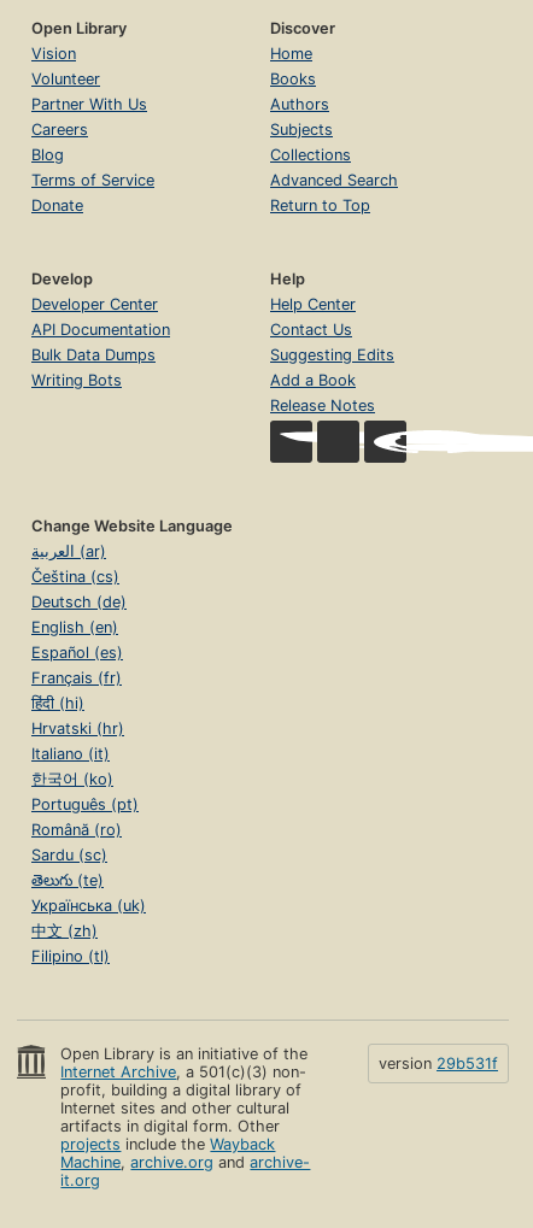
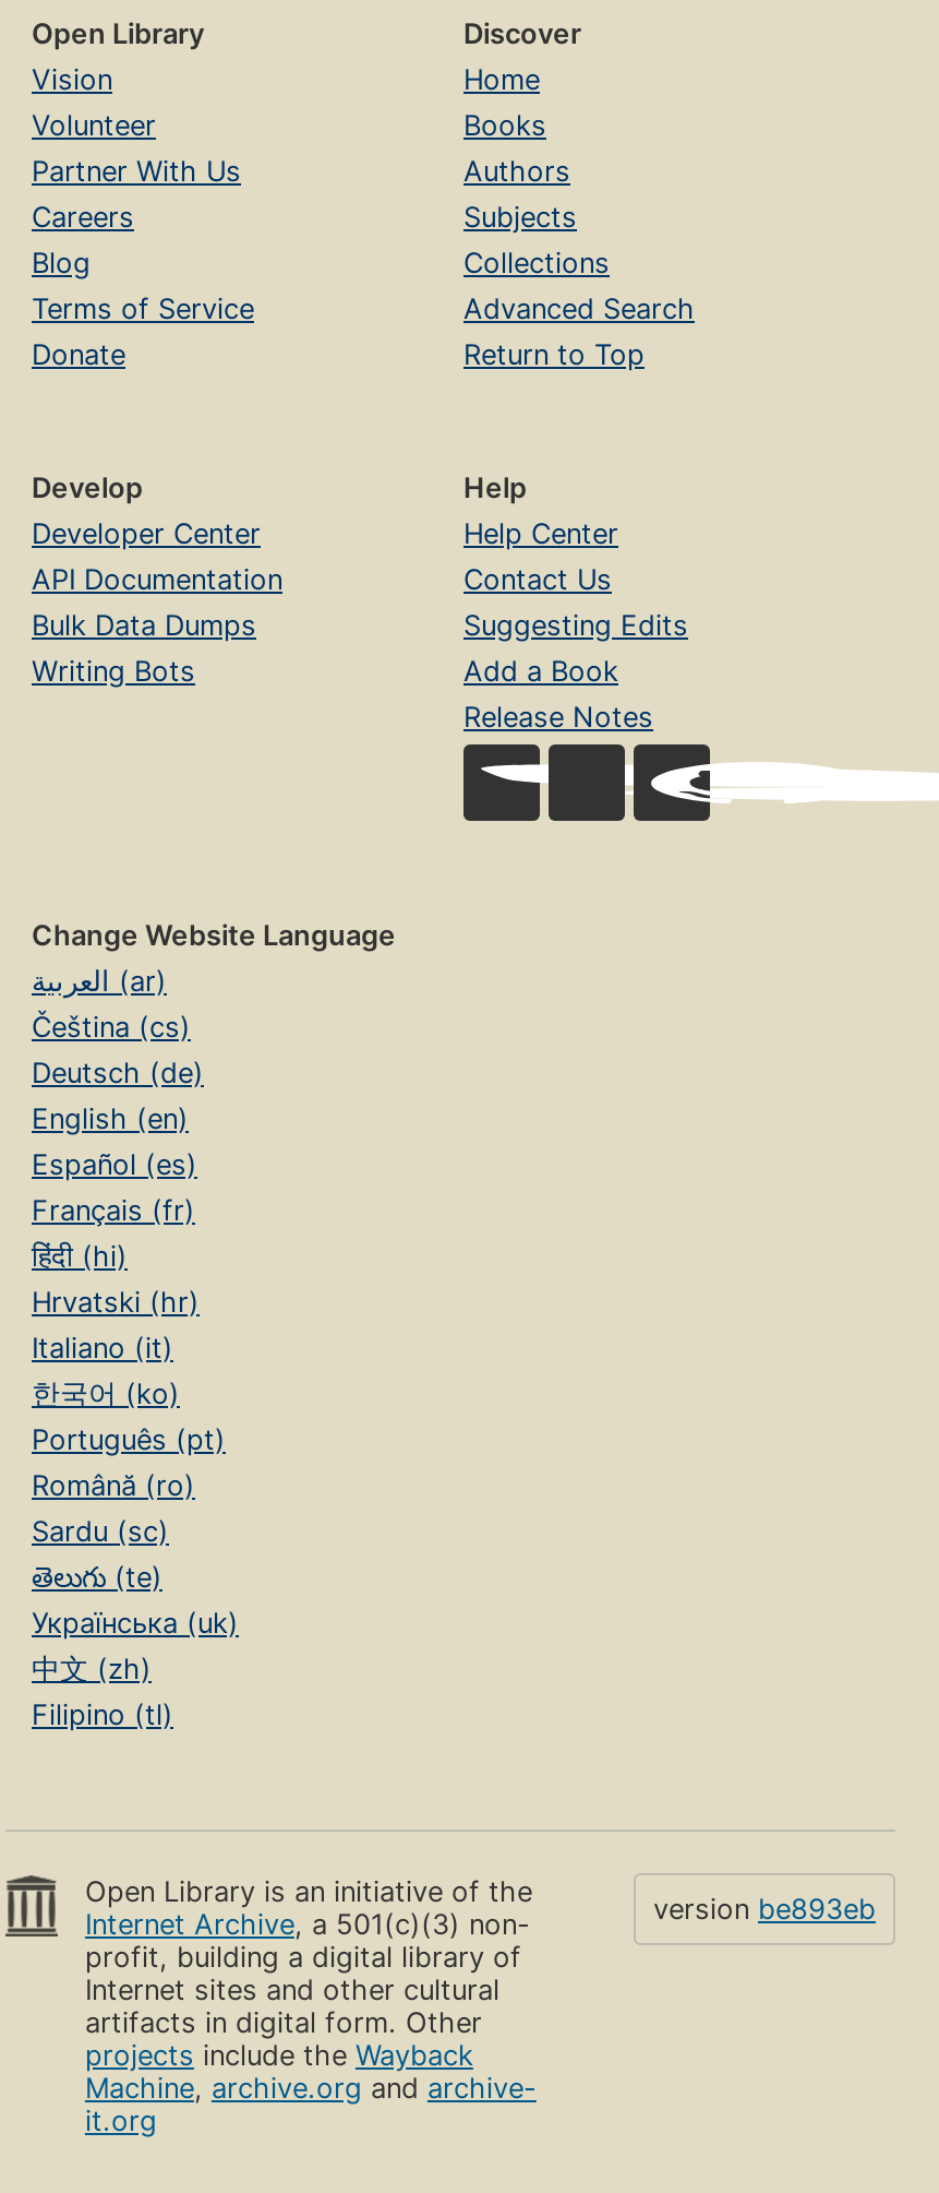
- version 29b531f
+ version be893eb
